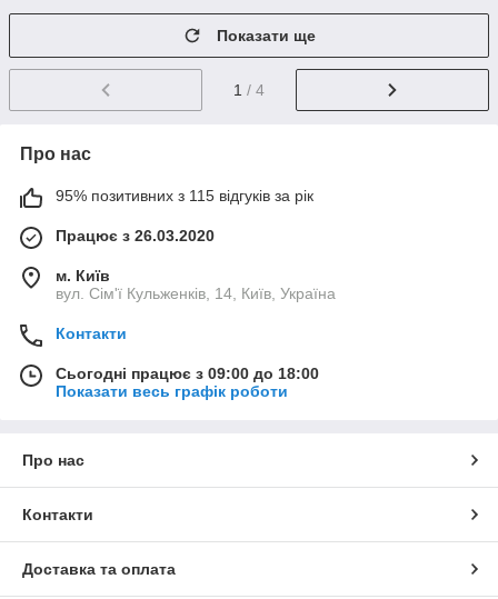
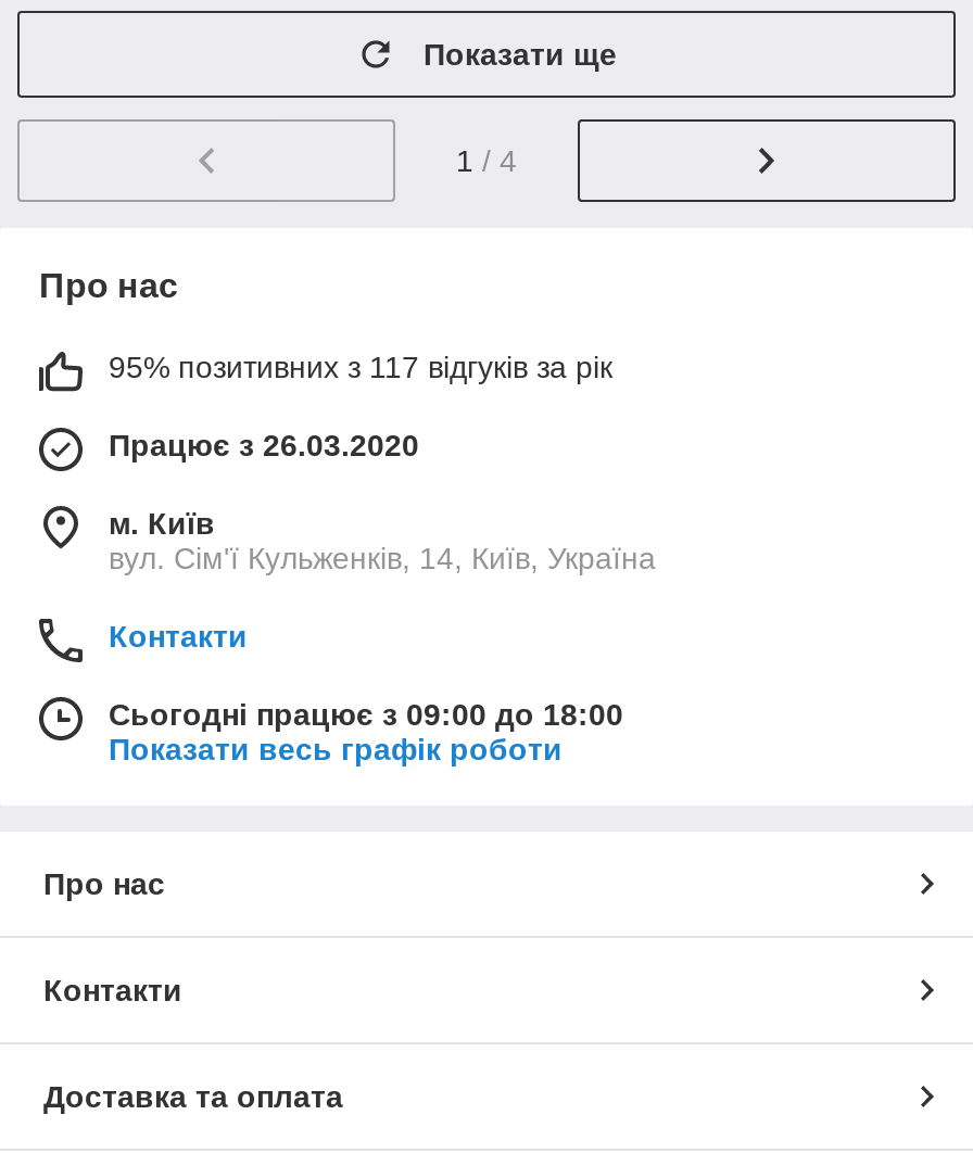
- 95% позитивних з 115 відгуків за рік
+ 95% позитивних з 117 відгуків за рік
